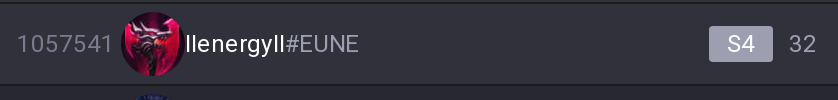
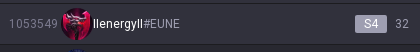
- 1057541
+ 1053549
